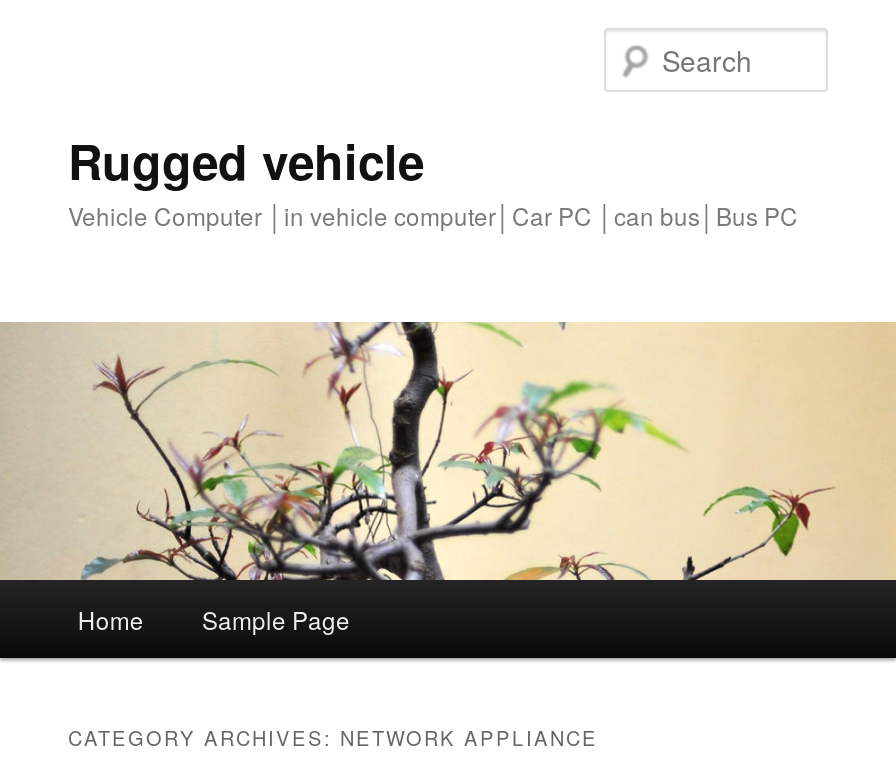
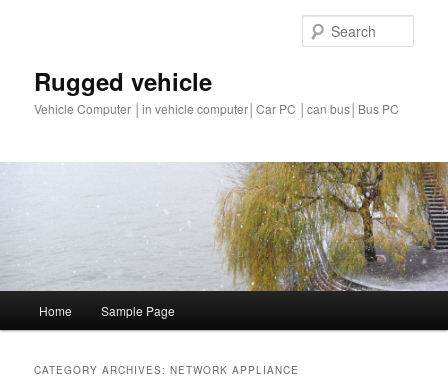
- [image]
+ [image]
